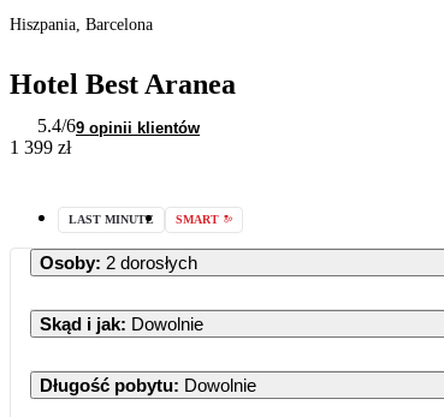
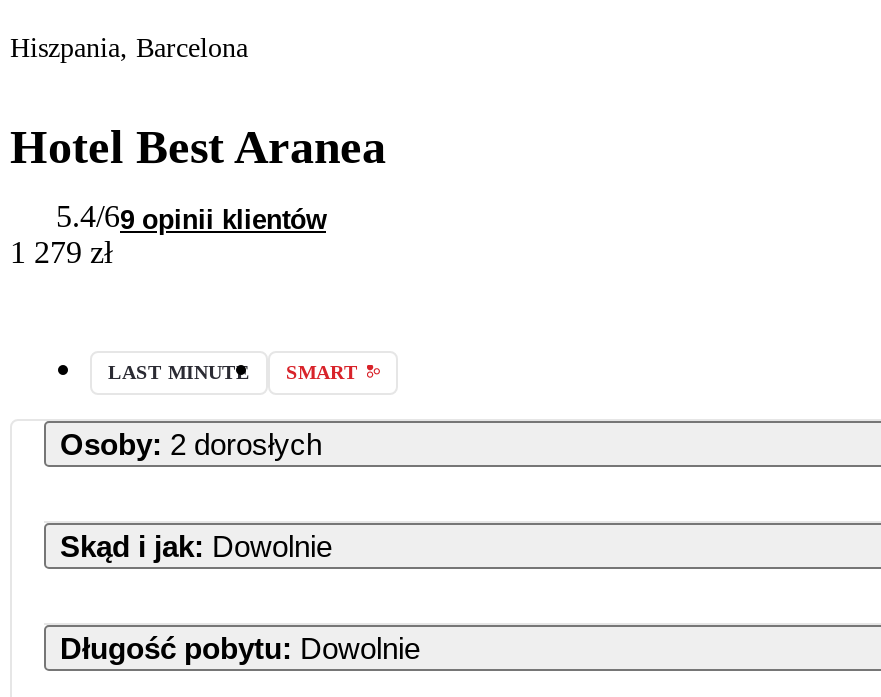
- 1 399 zł
+ 1 279 zł
